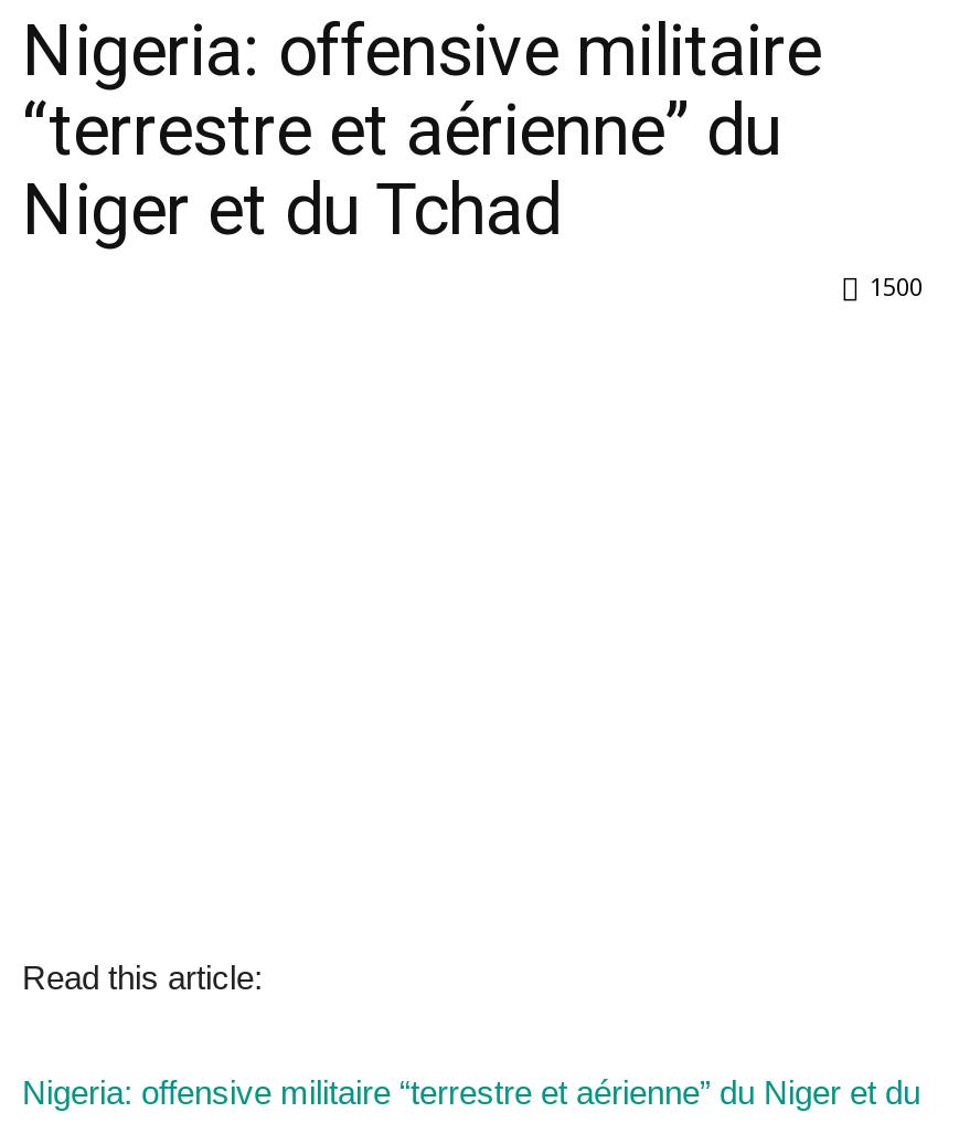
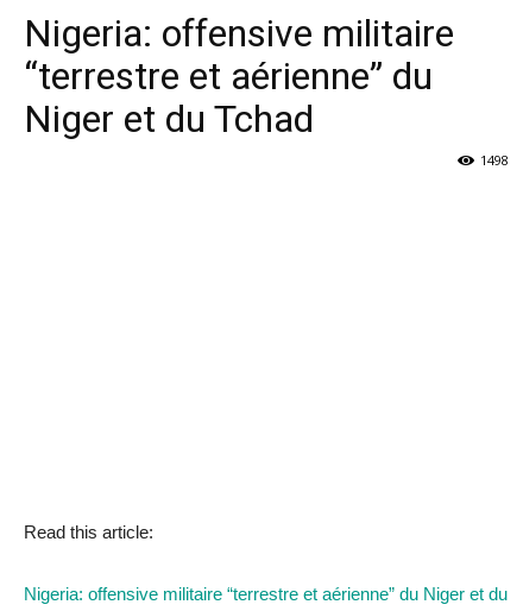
- 1500
+ 1498
